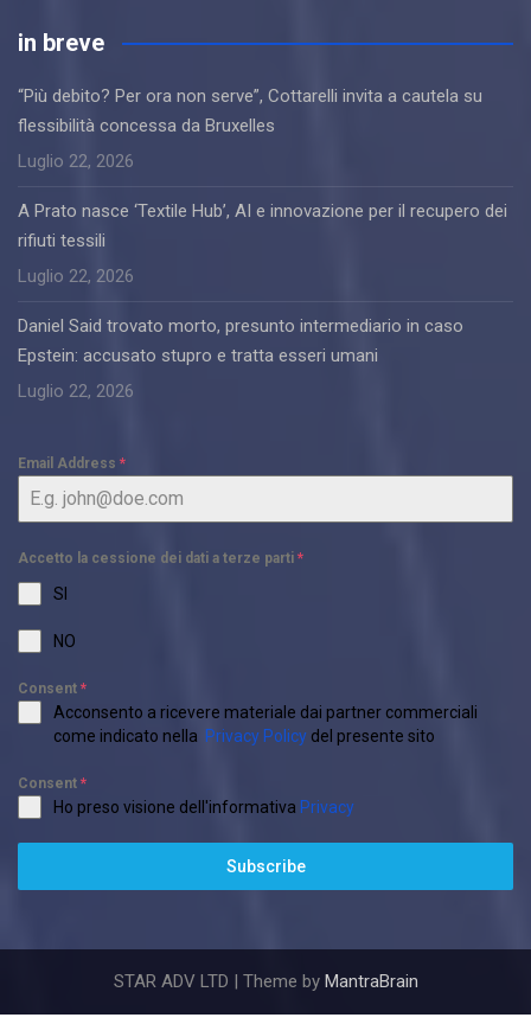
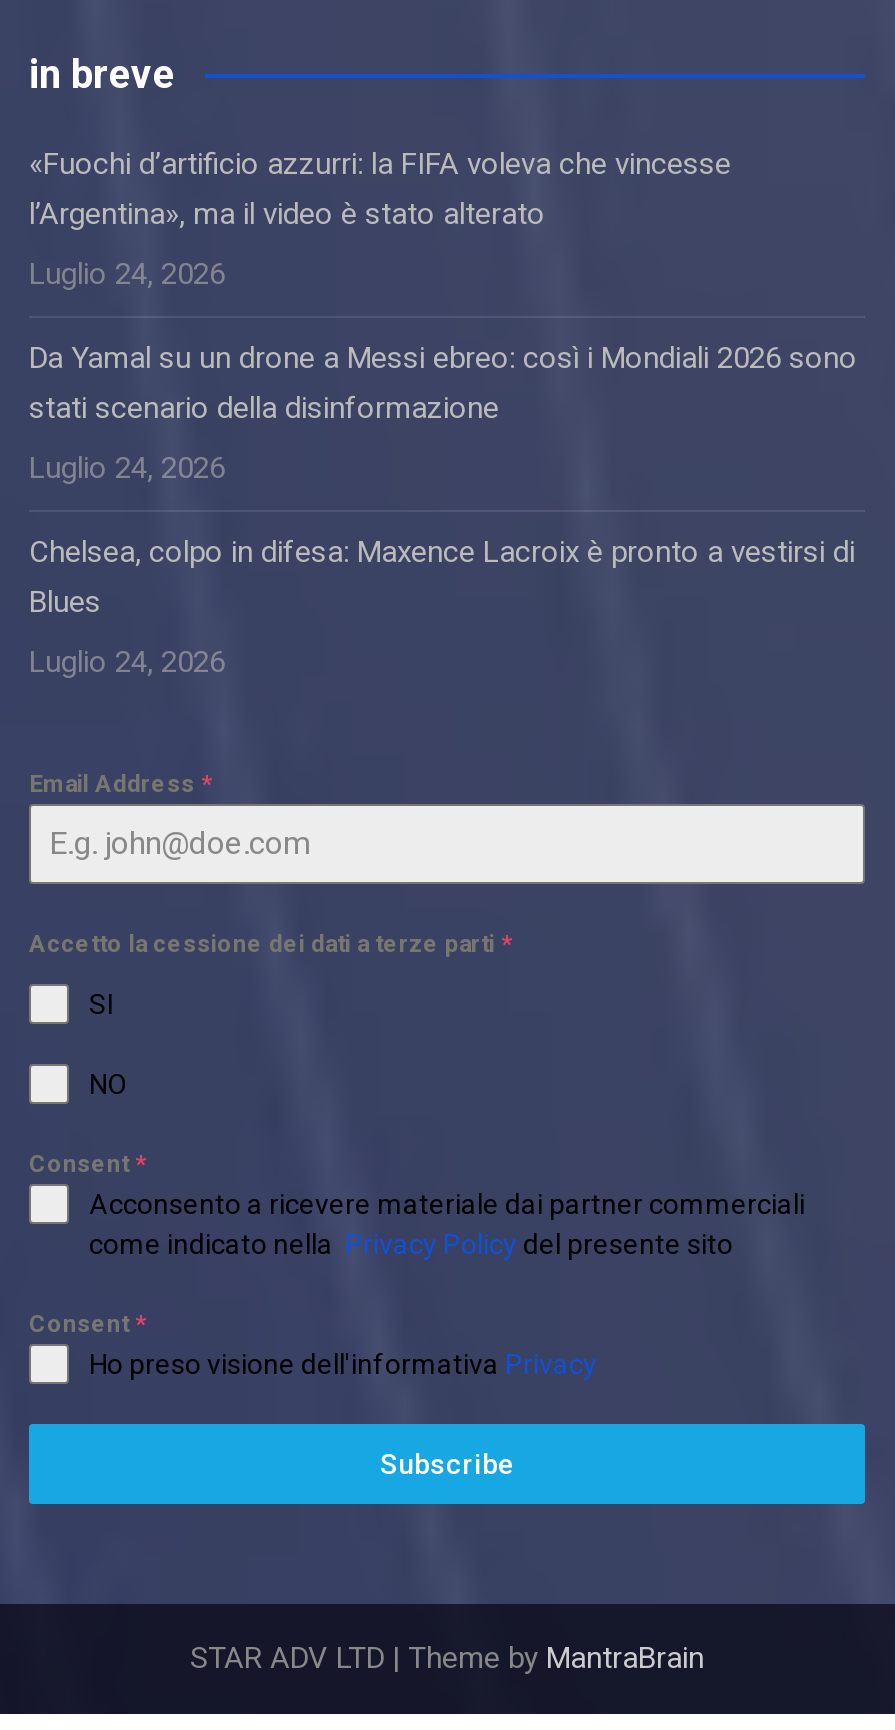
- “Più debito? Per ora non serve”, Cottarelli invita a cautela su
- flessibilità concessa da Bruxelles
+ «Fuochi d’artificio azzurri: la FIFA voleva che vincesse
+ l’Argentina», ma il video è stato alterato

- Luglio 22, 2026
+ Luglio 24, 2026

- A Prato nasce ‘Textile Hub’, AI e innovazione per il recupero dei
- rifiuti tessili
+ Da Yamal su un drone a Messi ebreo: così i Mondiali 2026 sono
+ stati scenario della disinformazione

- Luglio 22, 2026
+ Luglio 24, 2026

- Daniel Said trovato morto, presunto intermediario in caso
- Epstein: accusato stupro e tratta esseri umani
+ Chelsea, colpo in difesa: Maxence Lacroix è pronto a vestirsi di
+ Blues

- Luglio 22, 2026
+ Luglio 24, 2026
